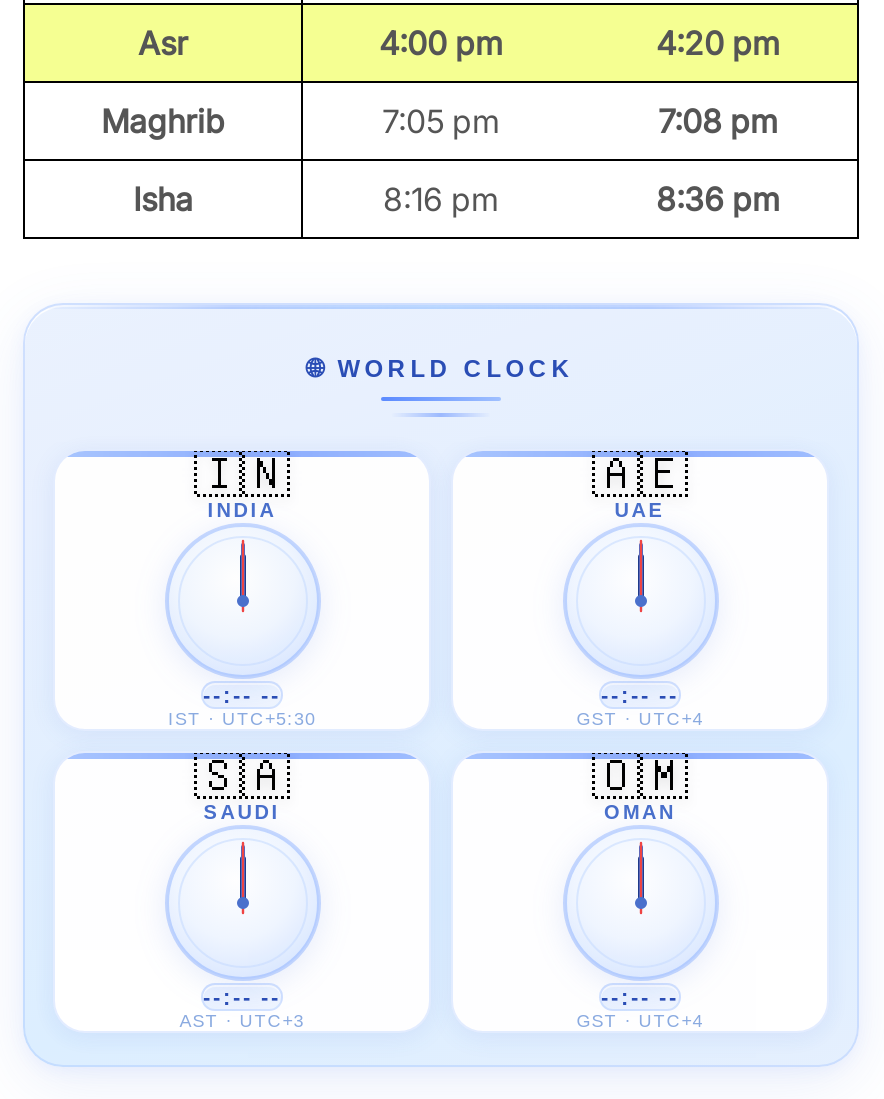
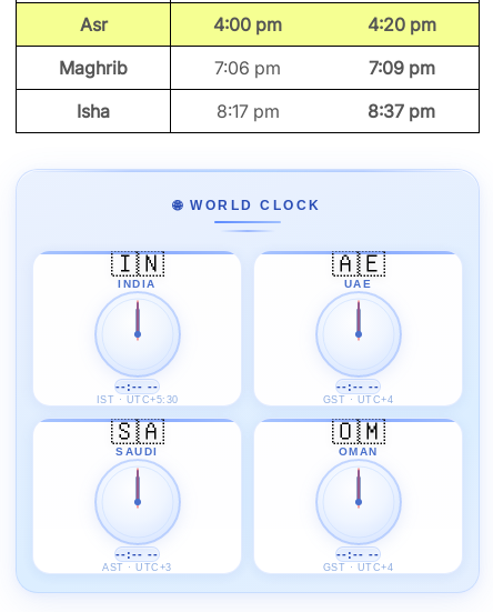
- 7:05 pm
+ 7:06 pm

- 7:08 pm
+ 7:09 pm

- 8:16 pm
+ 8:17 pm

- 8:36 pm
+ 8:37 pm
